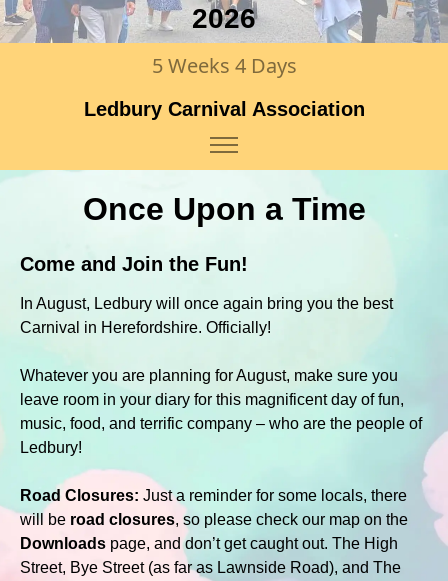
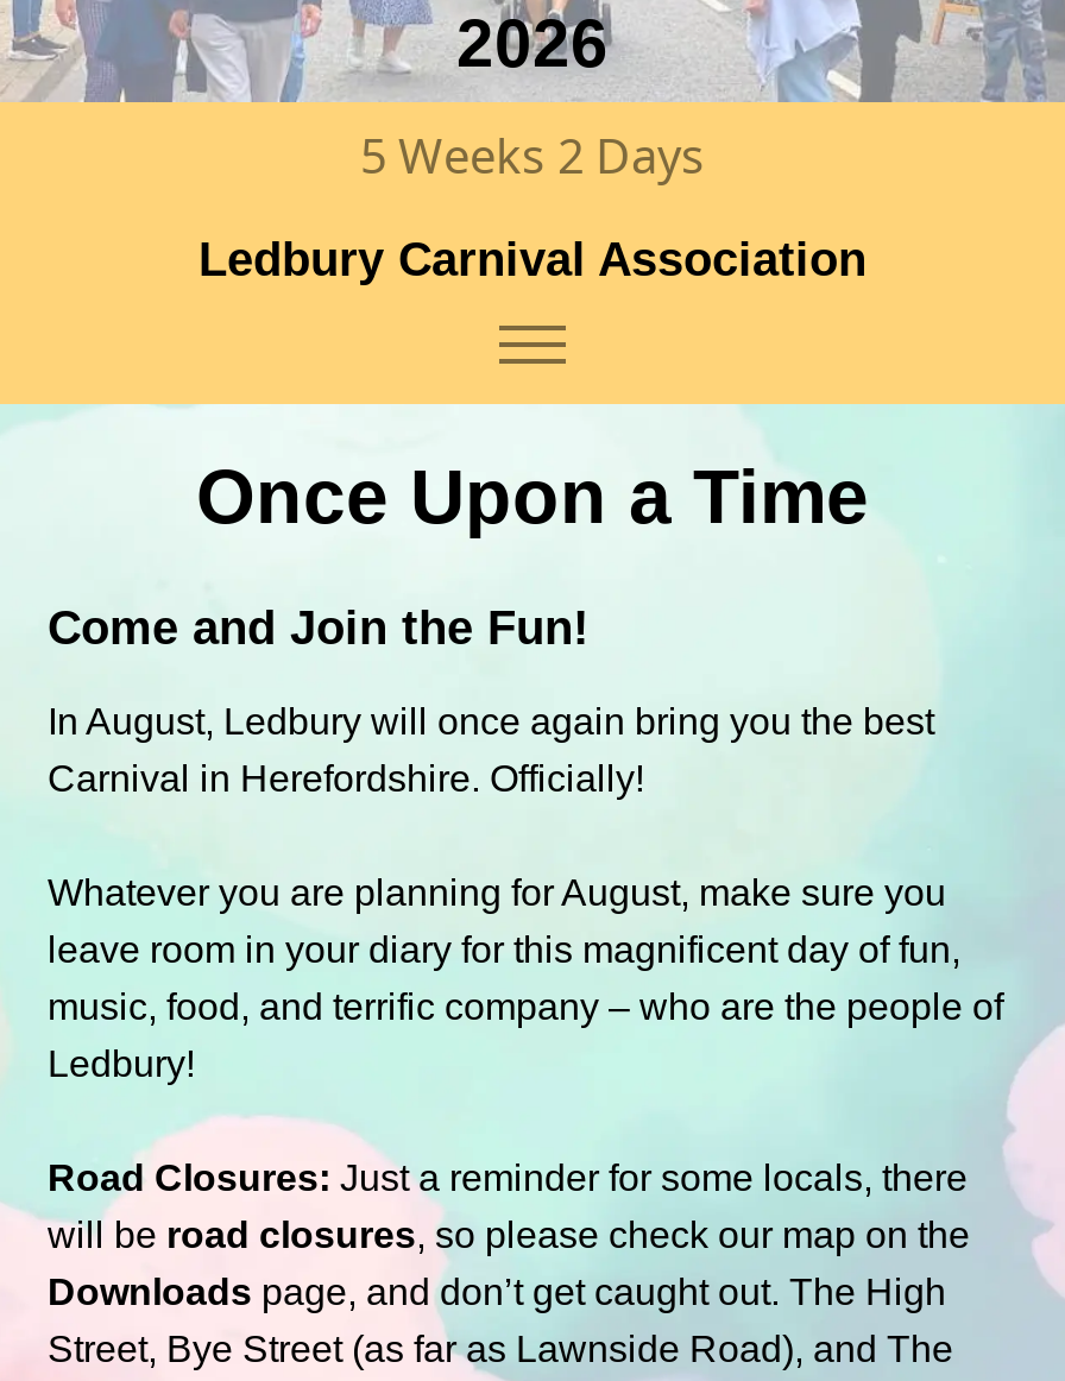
- 5 Weeks 4 Days
+ 5 Weeks 2 Days
